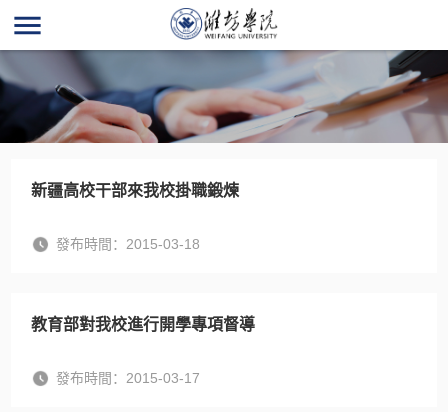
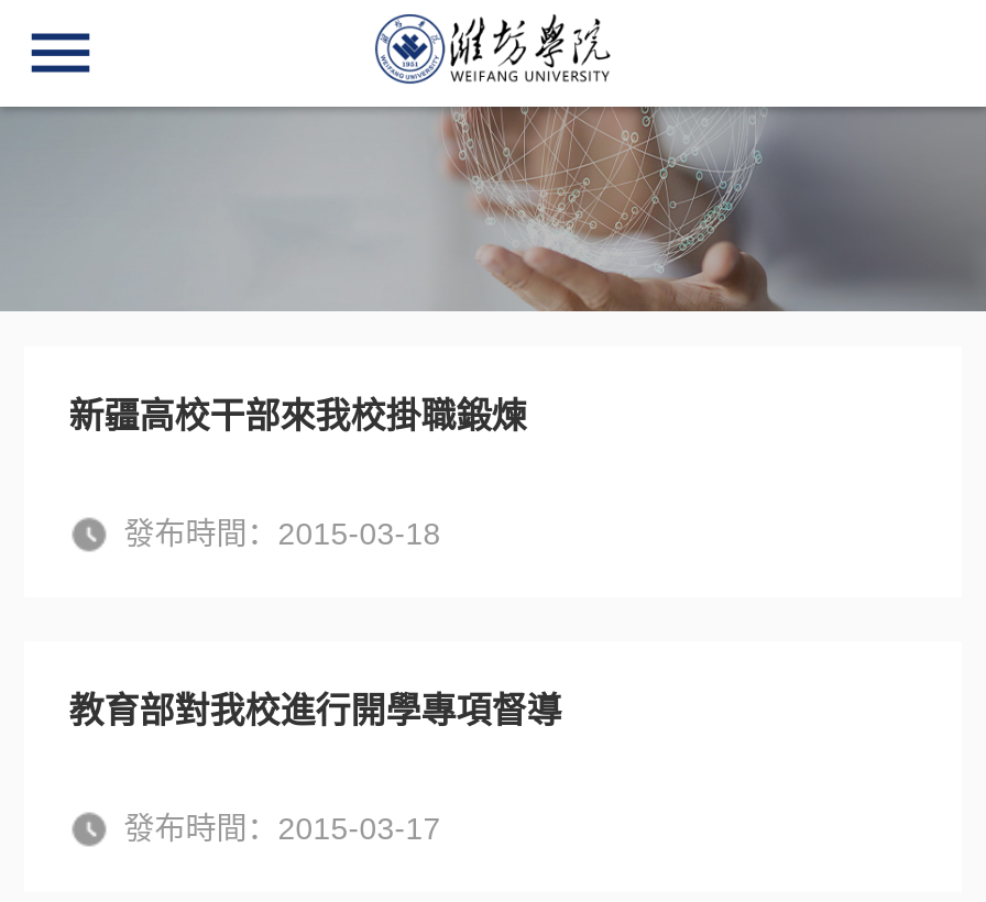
- [image]
+ [image]
